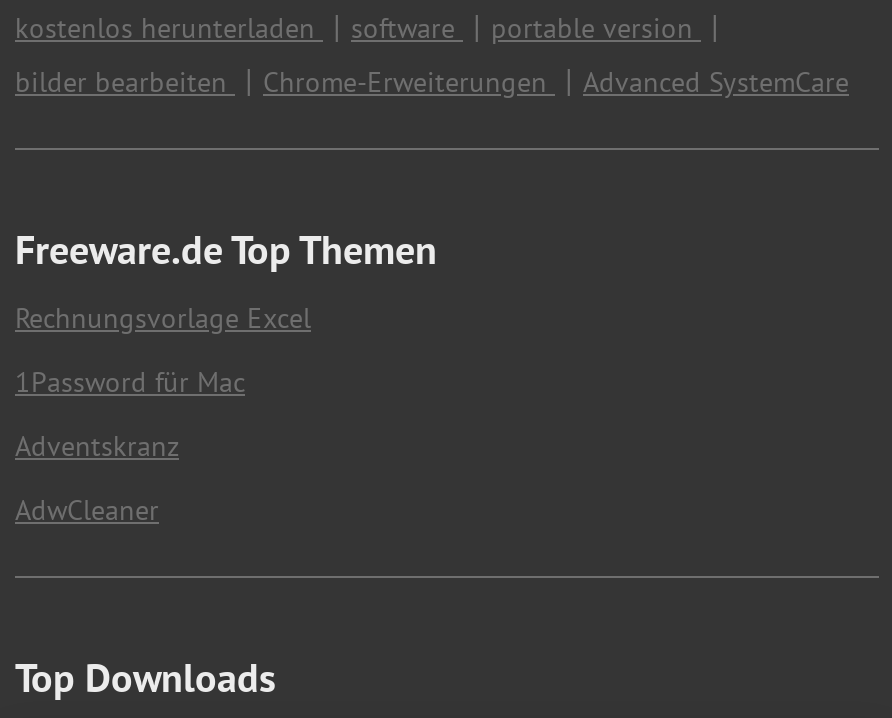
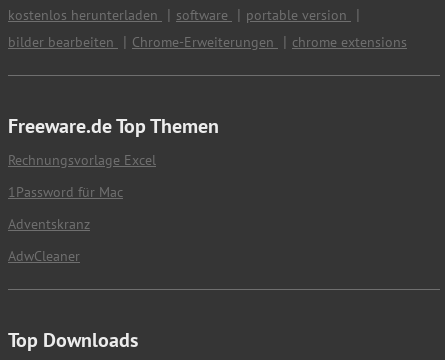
- Advanced SystemCare
+ chrome extensions
